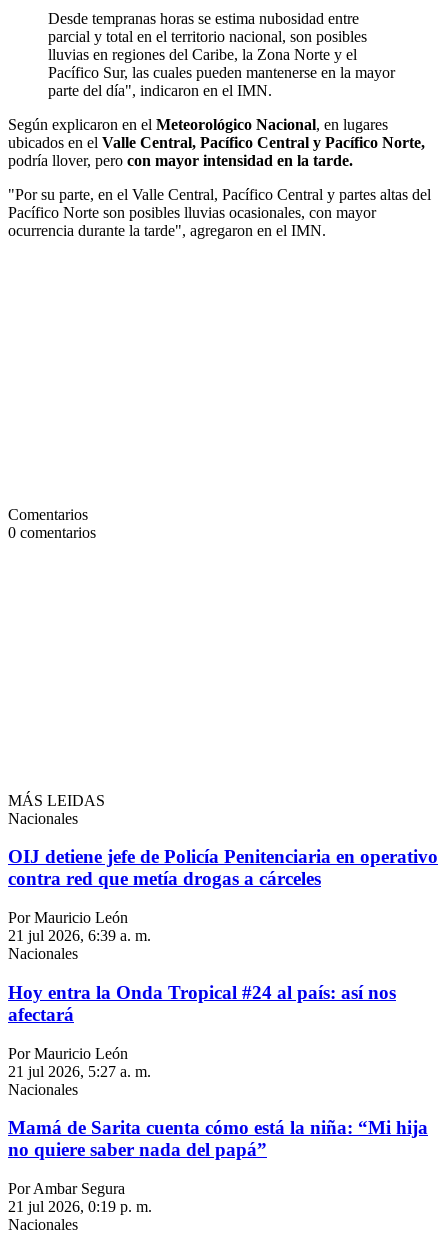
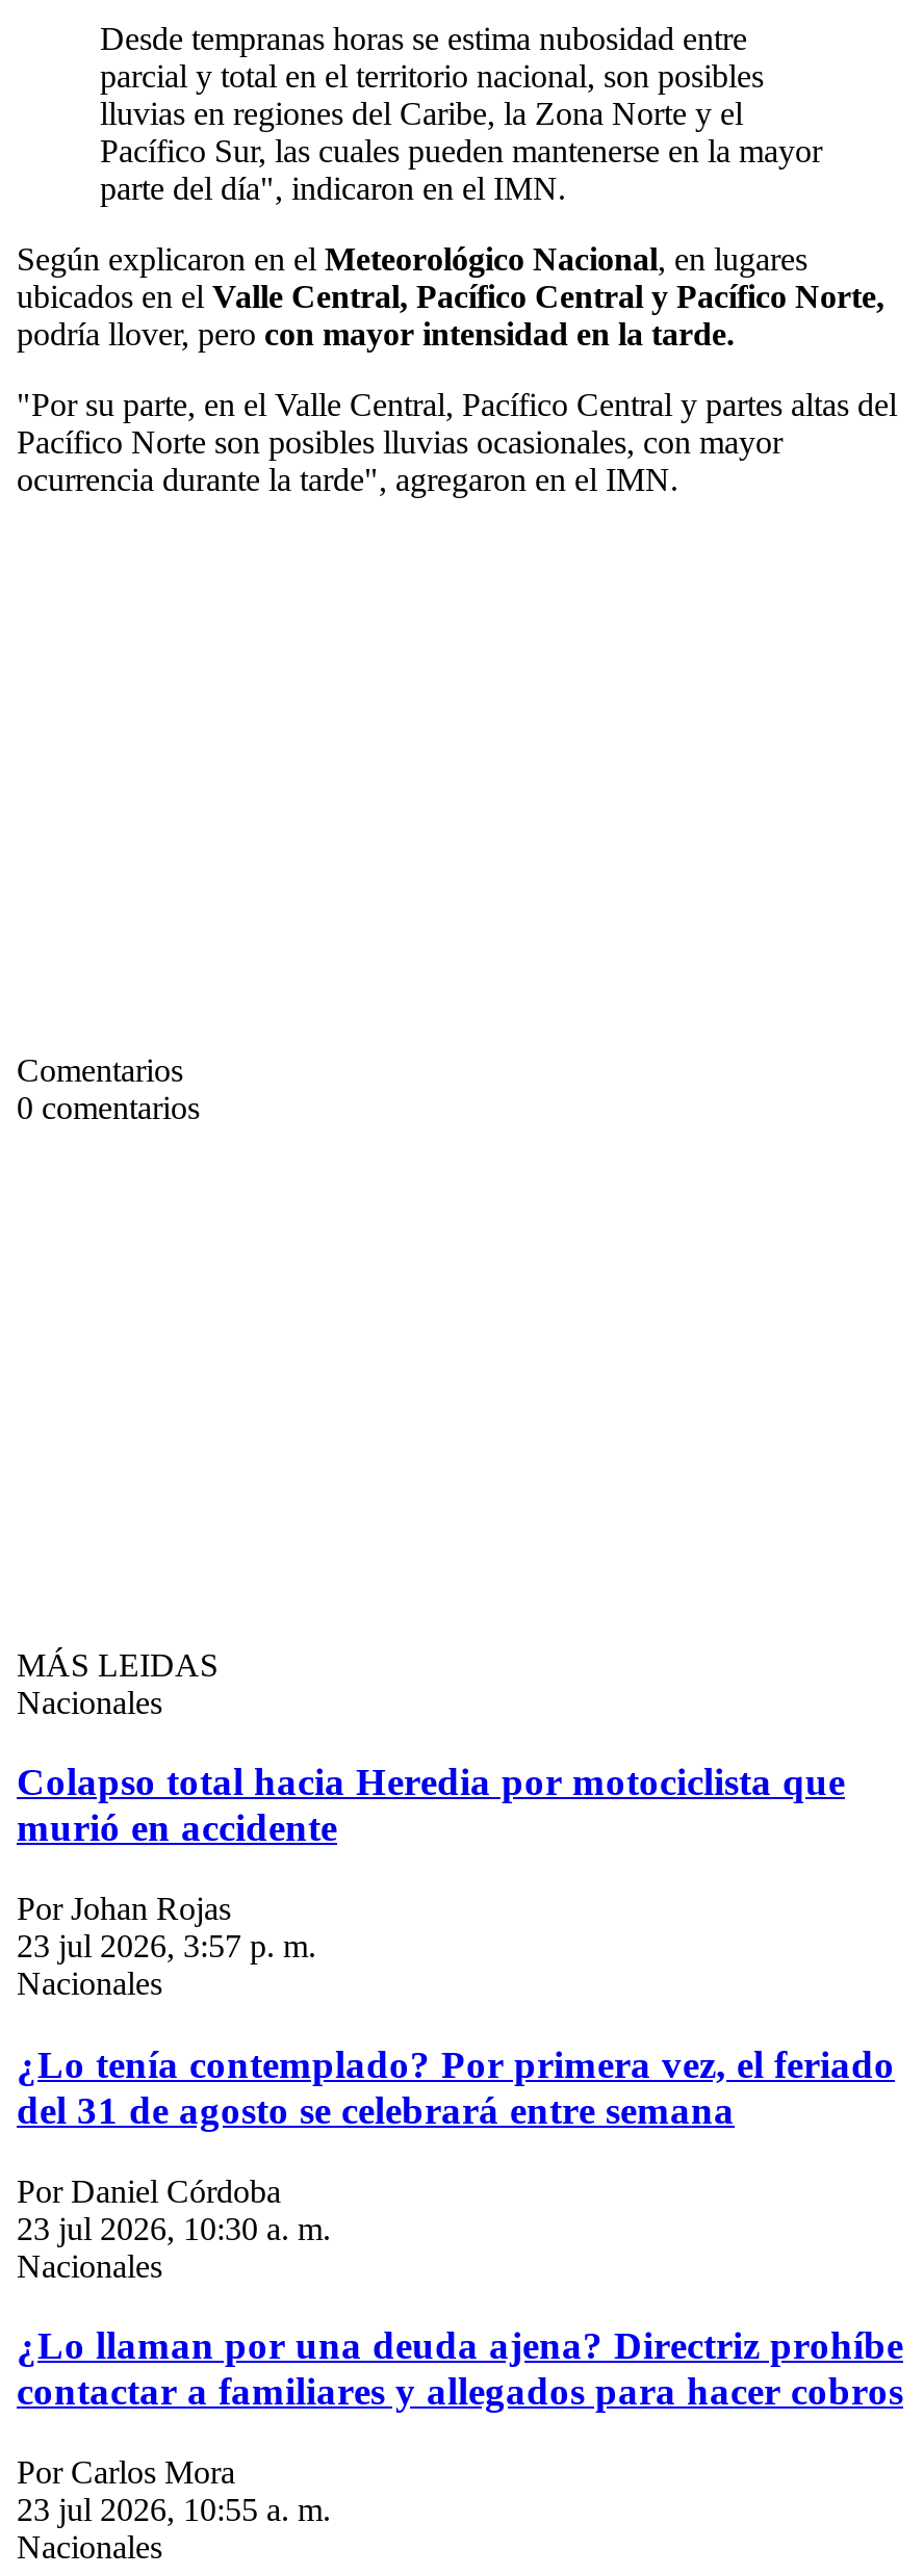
- OIJ detiene jefe de Policía Penitenciaria en operativo
- contra red que metía drogas a cárceles
+ Colapso total hacia Heredia por motociclista que
+ murió en accidente

- Por Mauricio León
- 21 jul 2026, 6:39 a. m.
+ Por Johan Rojas
+ 23 jul 2026, 3:57 p. m.

- Hoy entra la Onda Tropical #24 al país: así nos
- afectará
+ ¿Lo tenía contemplado? Por primera vez, el feriado
+ del 31 de agosto se celebrará entre semana

- Por Mauricio León
- 21 jul 2026, 5:27 a. m.
+ Por Daniel Córdoba
+ 23 jul 2026, 10:30 a. m.

- Mamá de Sarita cuenta cómo está la niña: “Mi hija
- no quiere saber nada del papá”
+ ¿Lo llaman por una deuda ajena? Directriz prohíbe
+ contactar a familiares y allegados para hacer cobros

- Por Ambar Segura
- 21 jul 2026, 0:19 p. m.
+ Por Carlos Mora
+ 23 jul 2026, 10:55 a. m.
